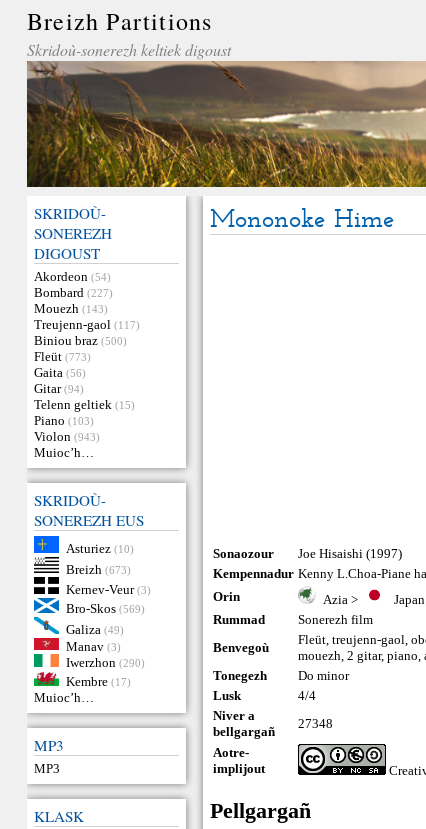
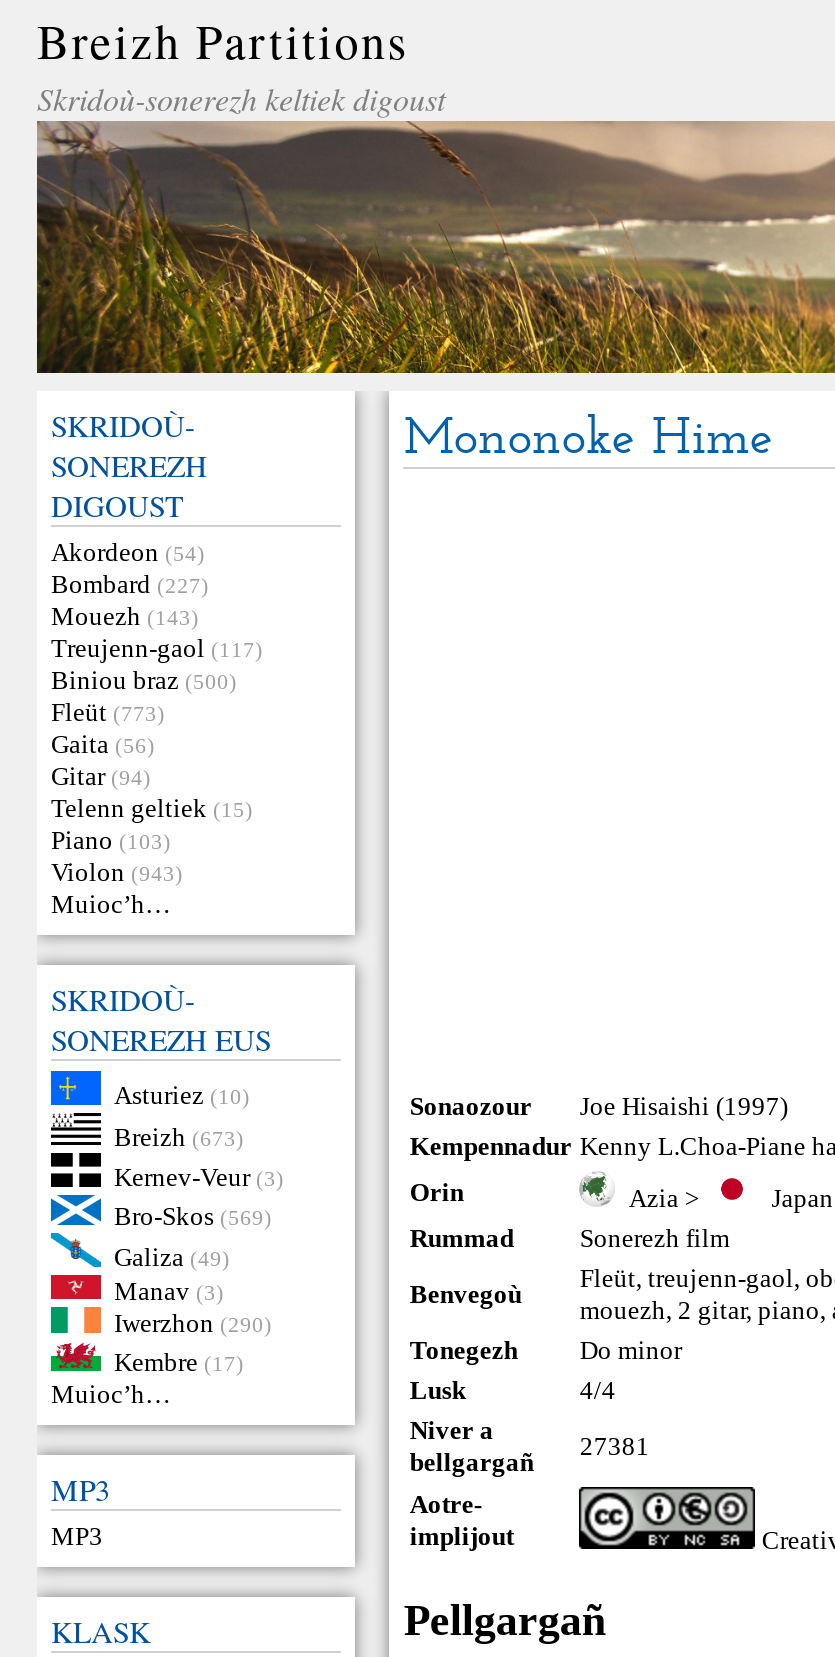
- 27348
+ 27381
